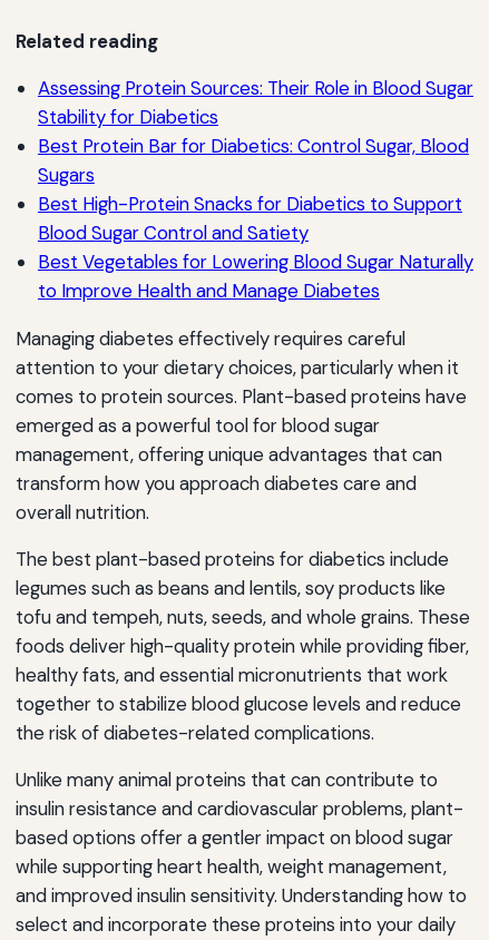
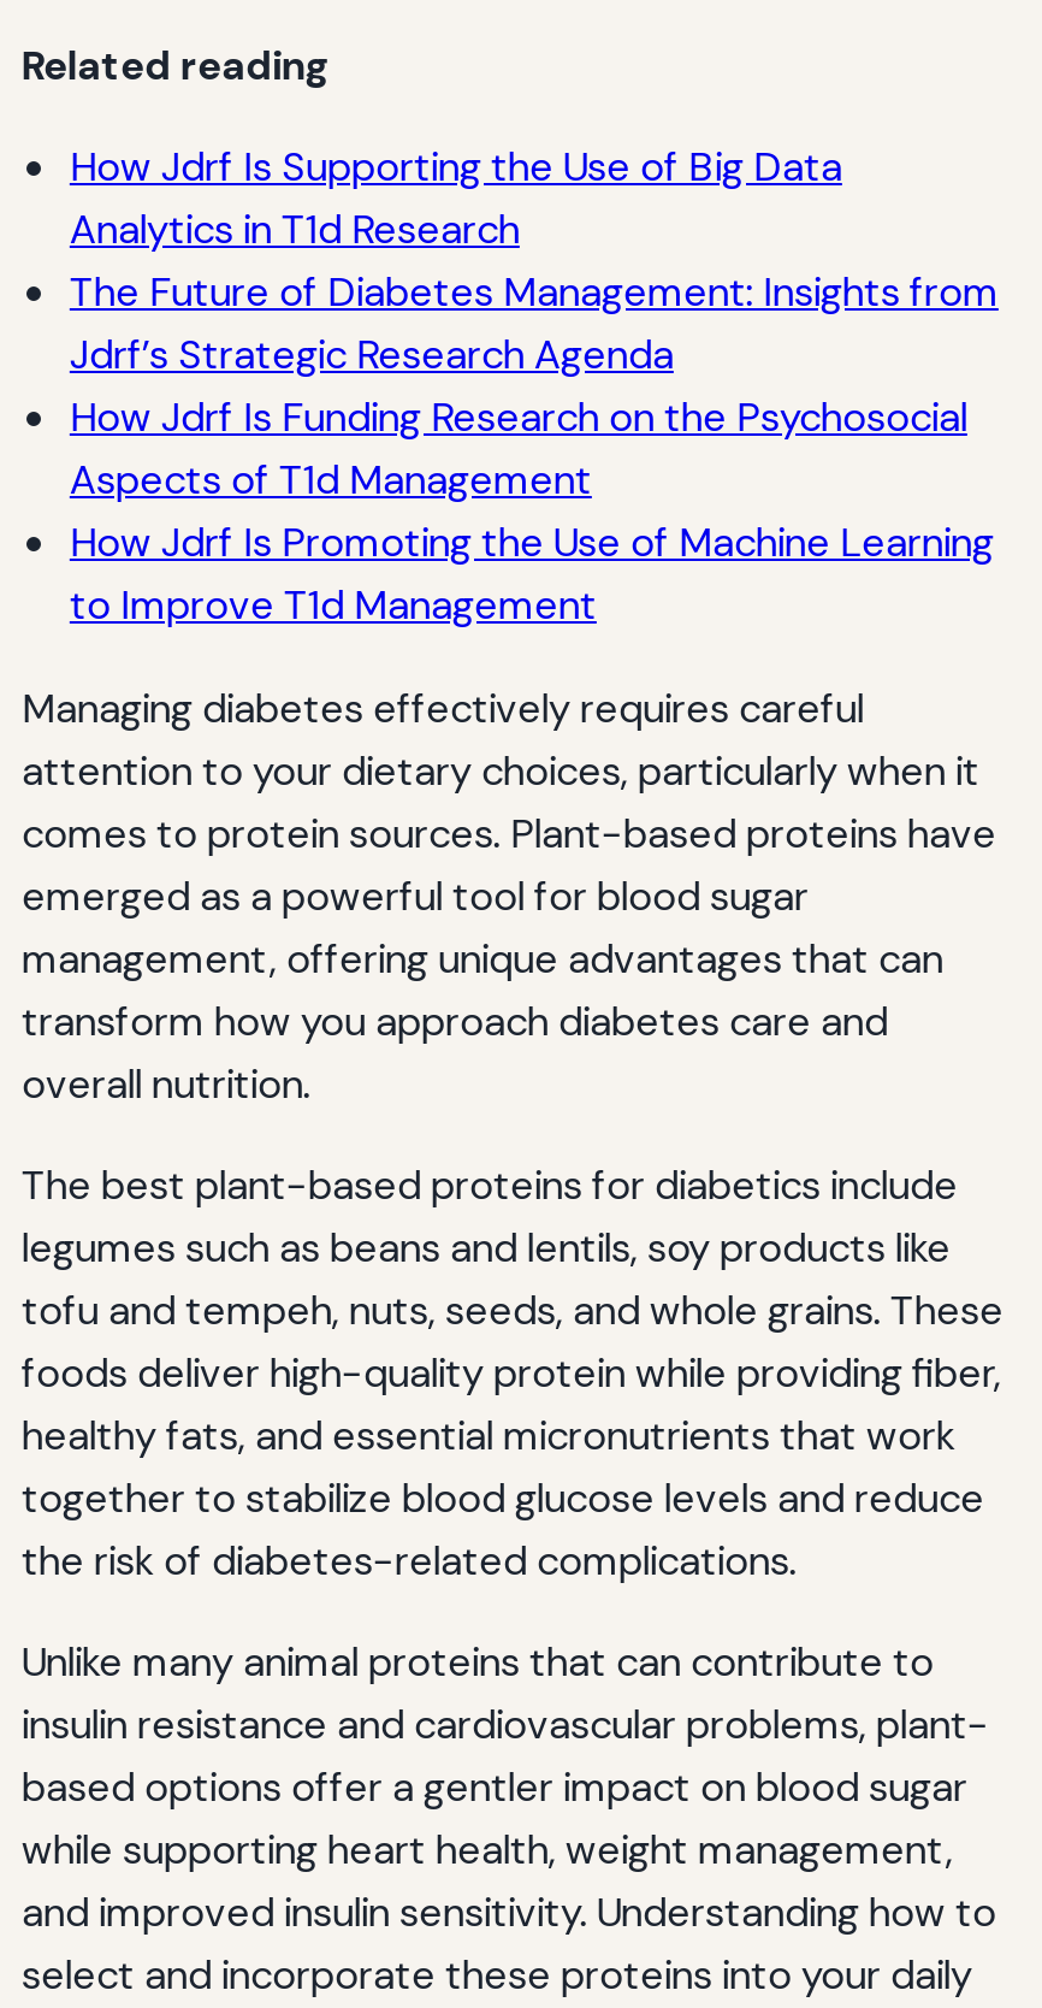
- Assessing Protein Sources: Their Role in Blood Sugar
- Stability for Diabetics
- Best Protein Bar for Diabetics: Control Sugar, Blood
- Sugars
- Best High-Protein Snacks for Diabetics to Support
- Blood Sugar Control and Satiety
- Best Vegetables for Lowering Blood Sugar Naturally
- to Improve Health and Manage Diabetes
+ How Jdrf Is Supporting the Use of Big Data
+ Analytics in T1d Research
+ The Future of Diabetes Management: Insights from
+ Jdrf’s Strategic Research Agenda
+ How Jdrf Is Funding Research on the Psychosocial
+ Aspects of T1d Management
+ How Jdrf Is Promoting the Use of Machine Learning
+ to Improve T1d Management
